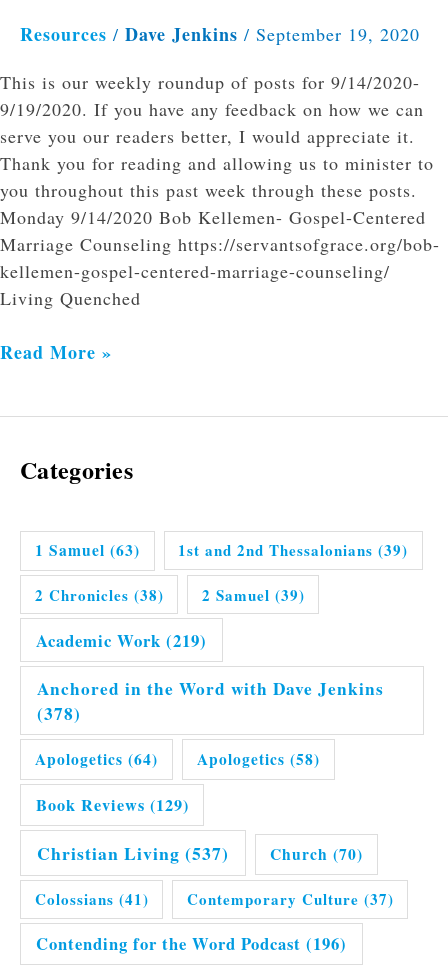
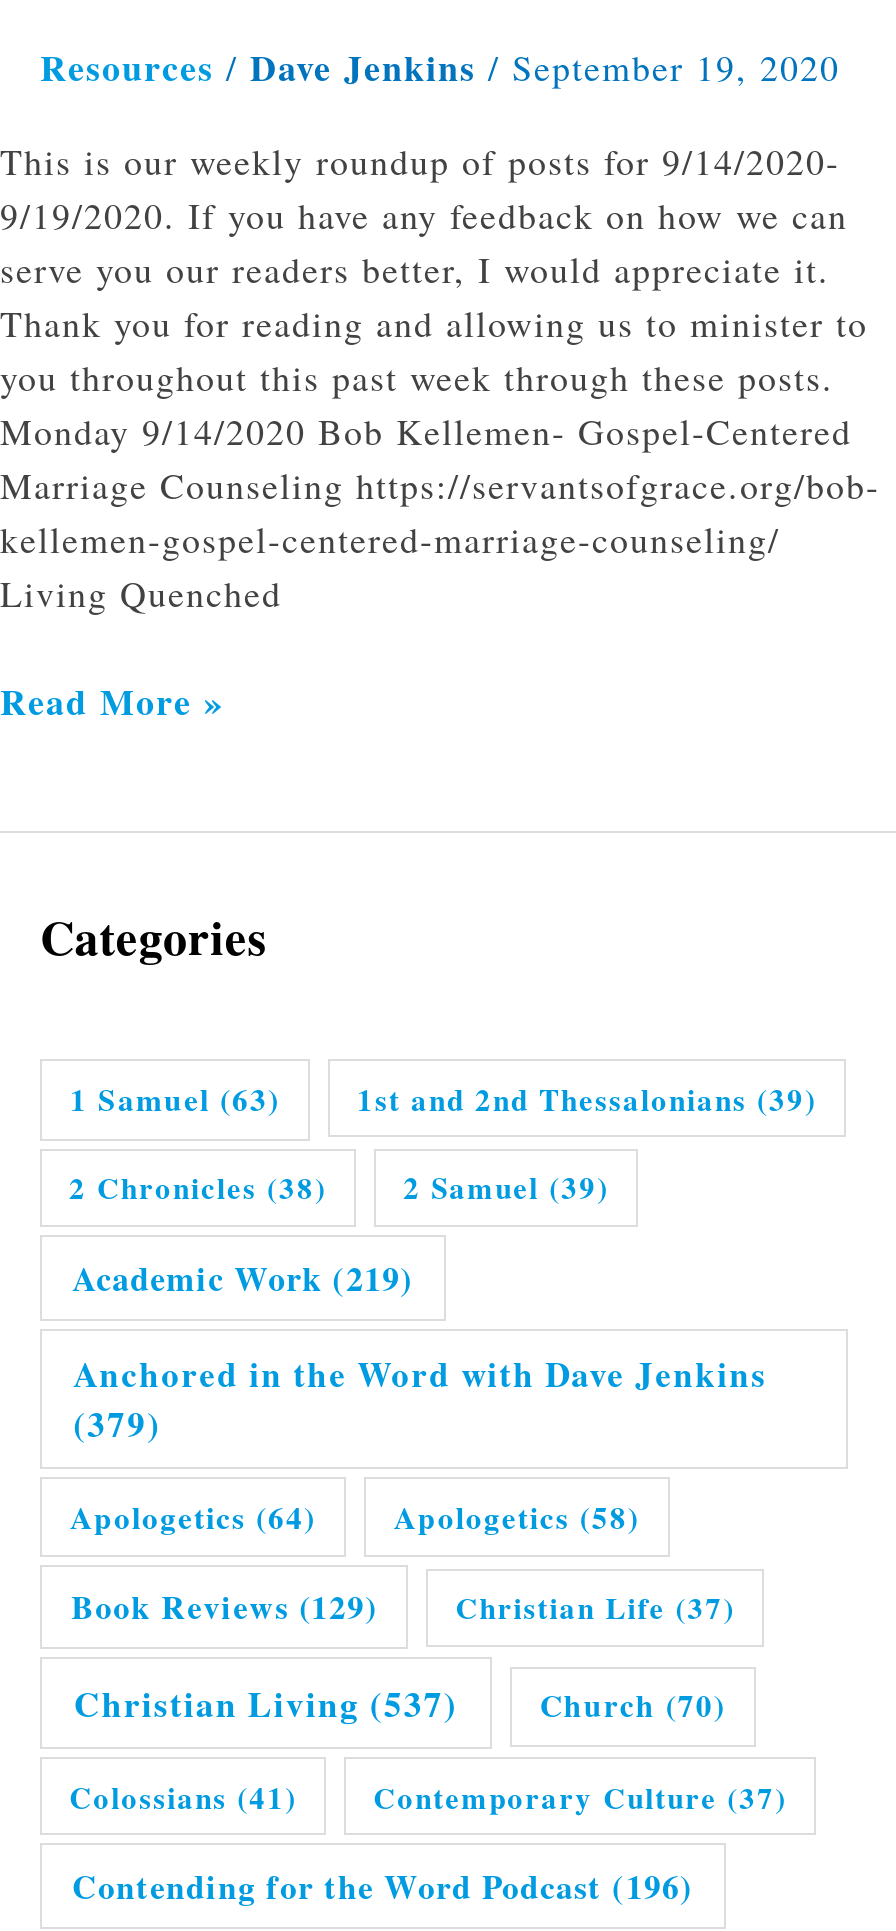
- (378)
+ (379)

+ Christian Life (37)
